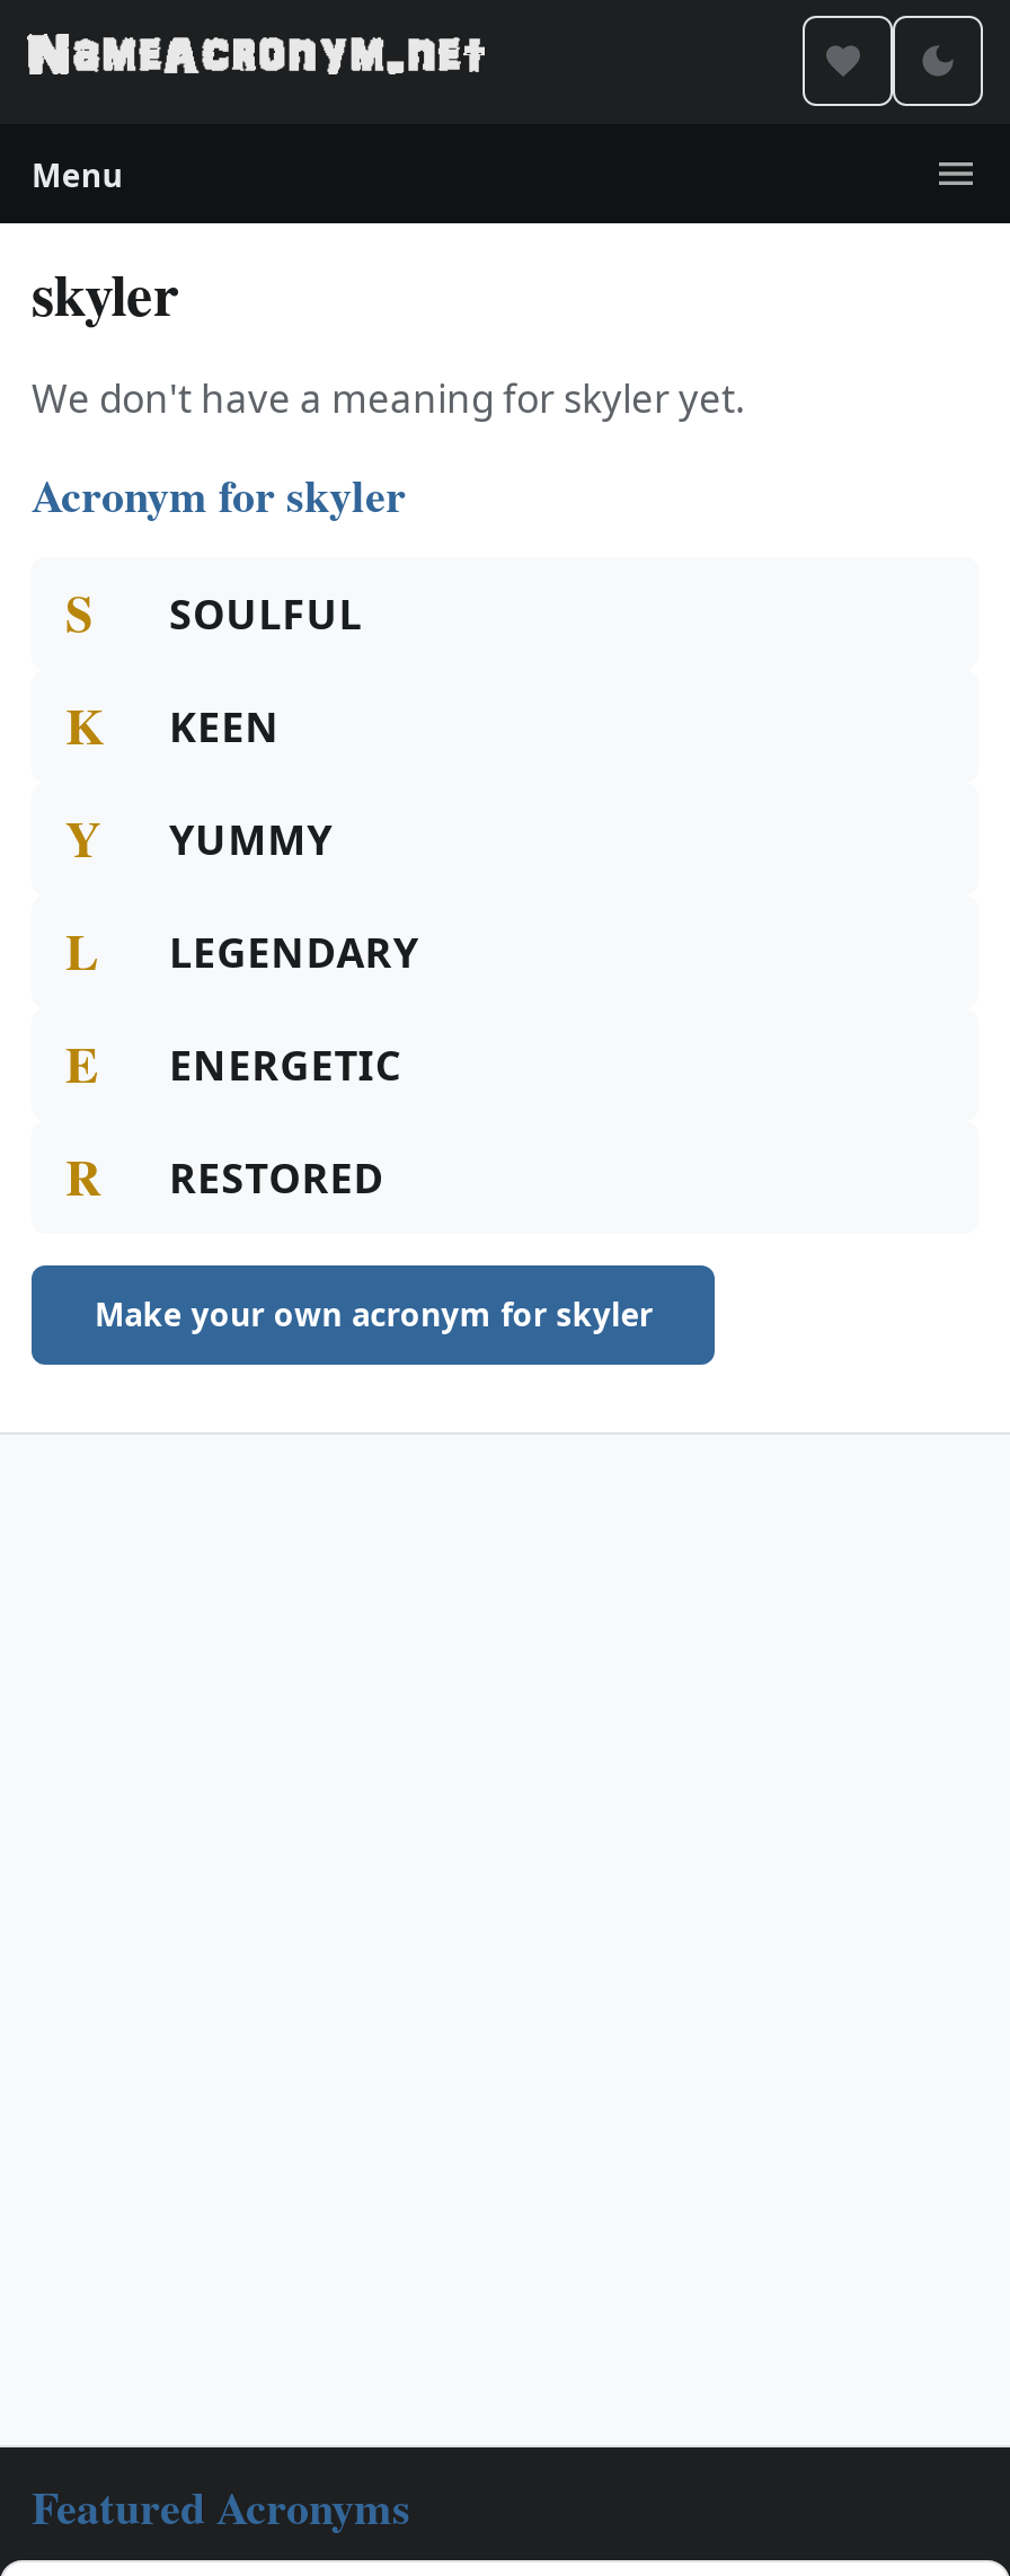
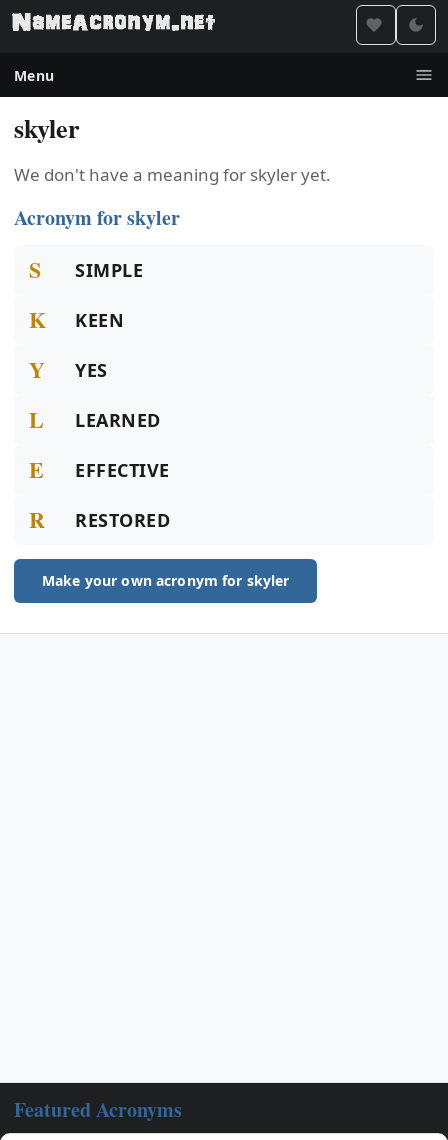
- SOULFUL
+ SIMPLE

- YUMMY
+ YES

- LEGENDARY
+ LEARNED

- ENERGETIC
+ EFFECTIVE
